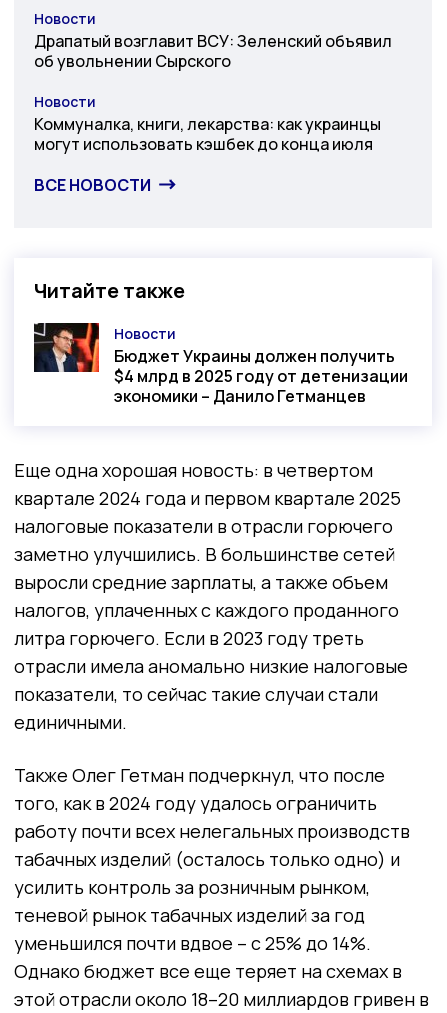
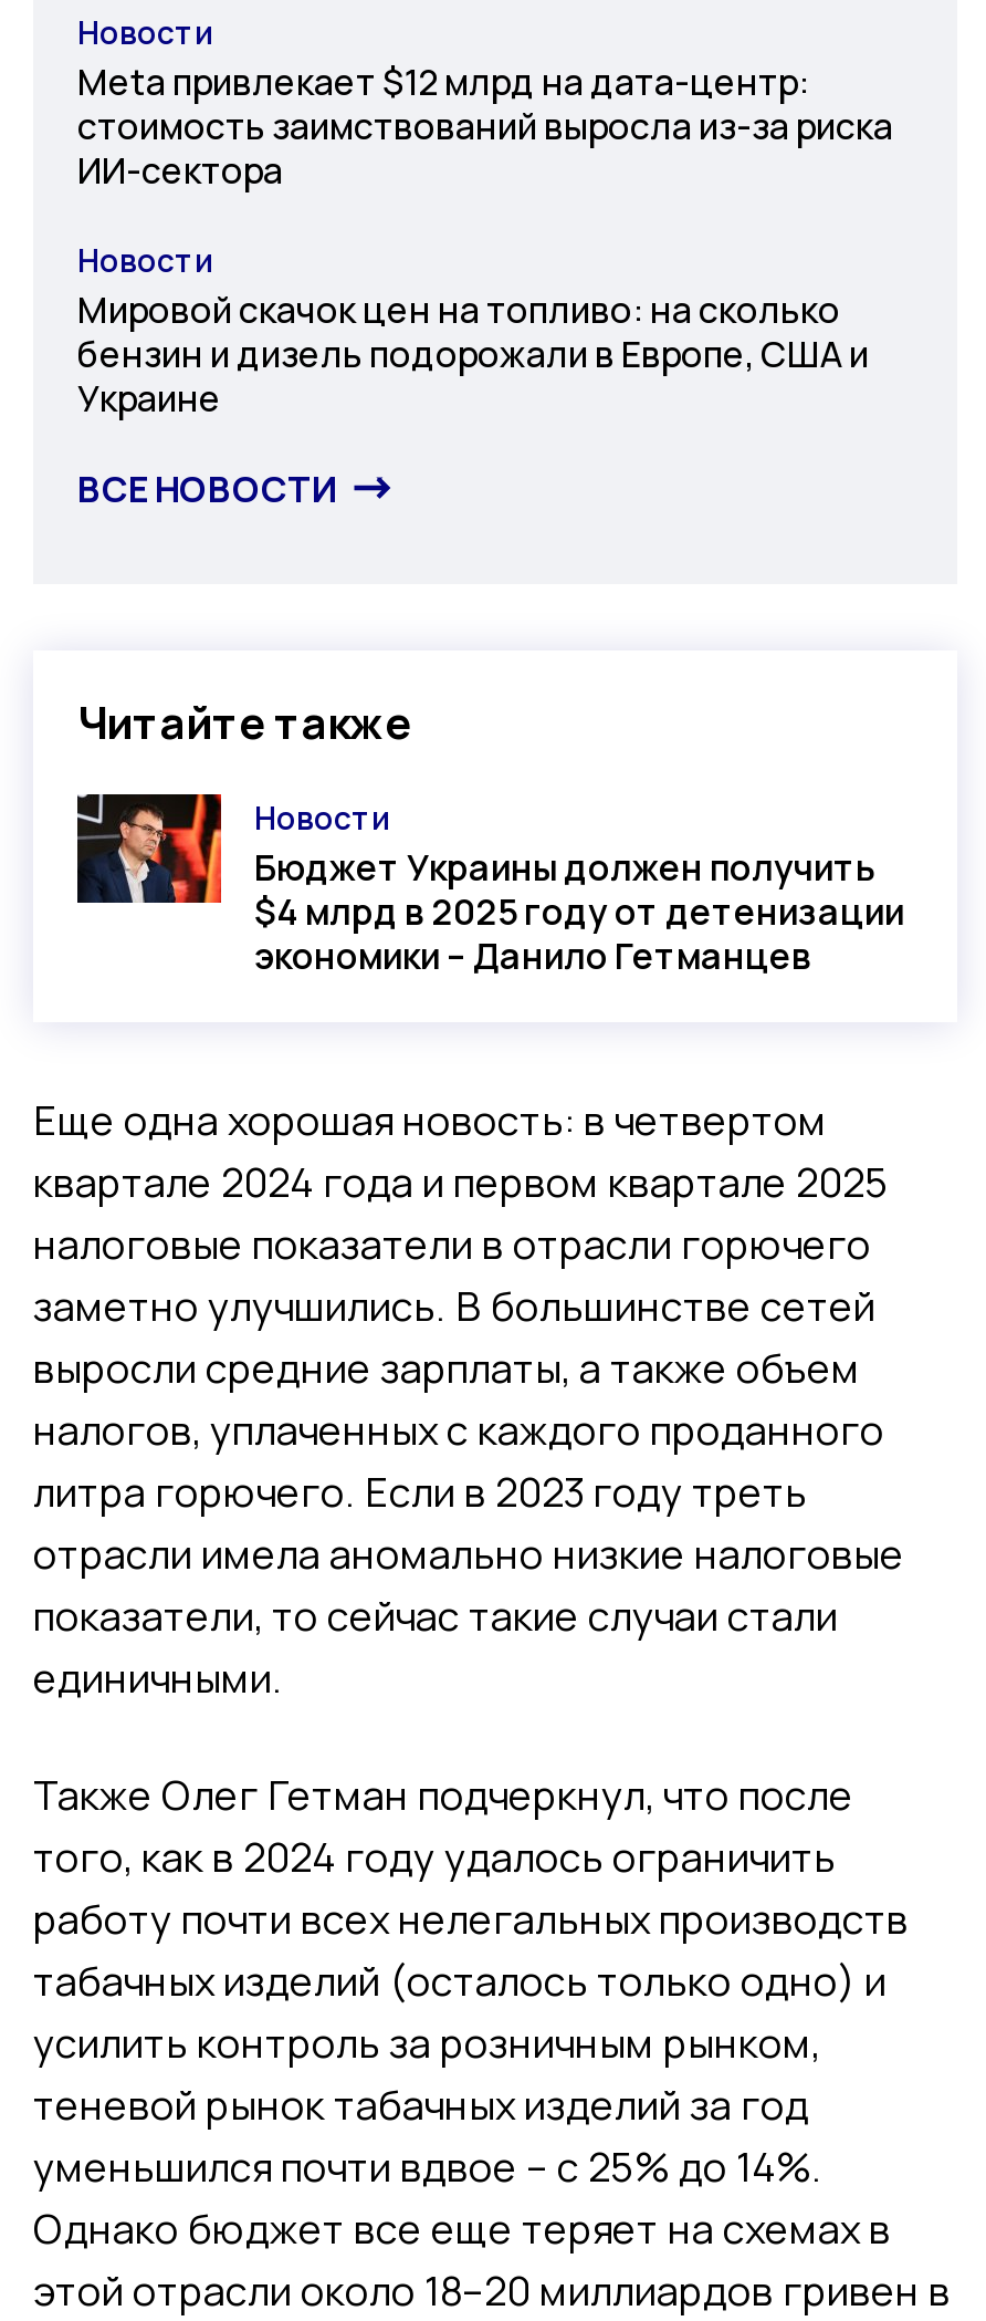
- Драпатый возглавит ВСУ: Зеленский объявил
- об увольнении Сырского
+ Meta привлекает $12 млрд на дата-центр:
+ стоимость заимствований выросла из-за риска
+ ИИ-сектора

- Коммуналка, книги, лекарства: как украинцы
- могут использовать кэшбек до конца июля
+ Мировой скачок цен на топливо: на сколько
+ бензин и дизель подорожали в Европе, США и
+ Украине
